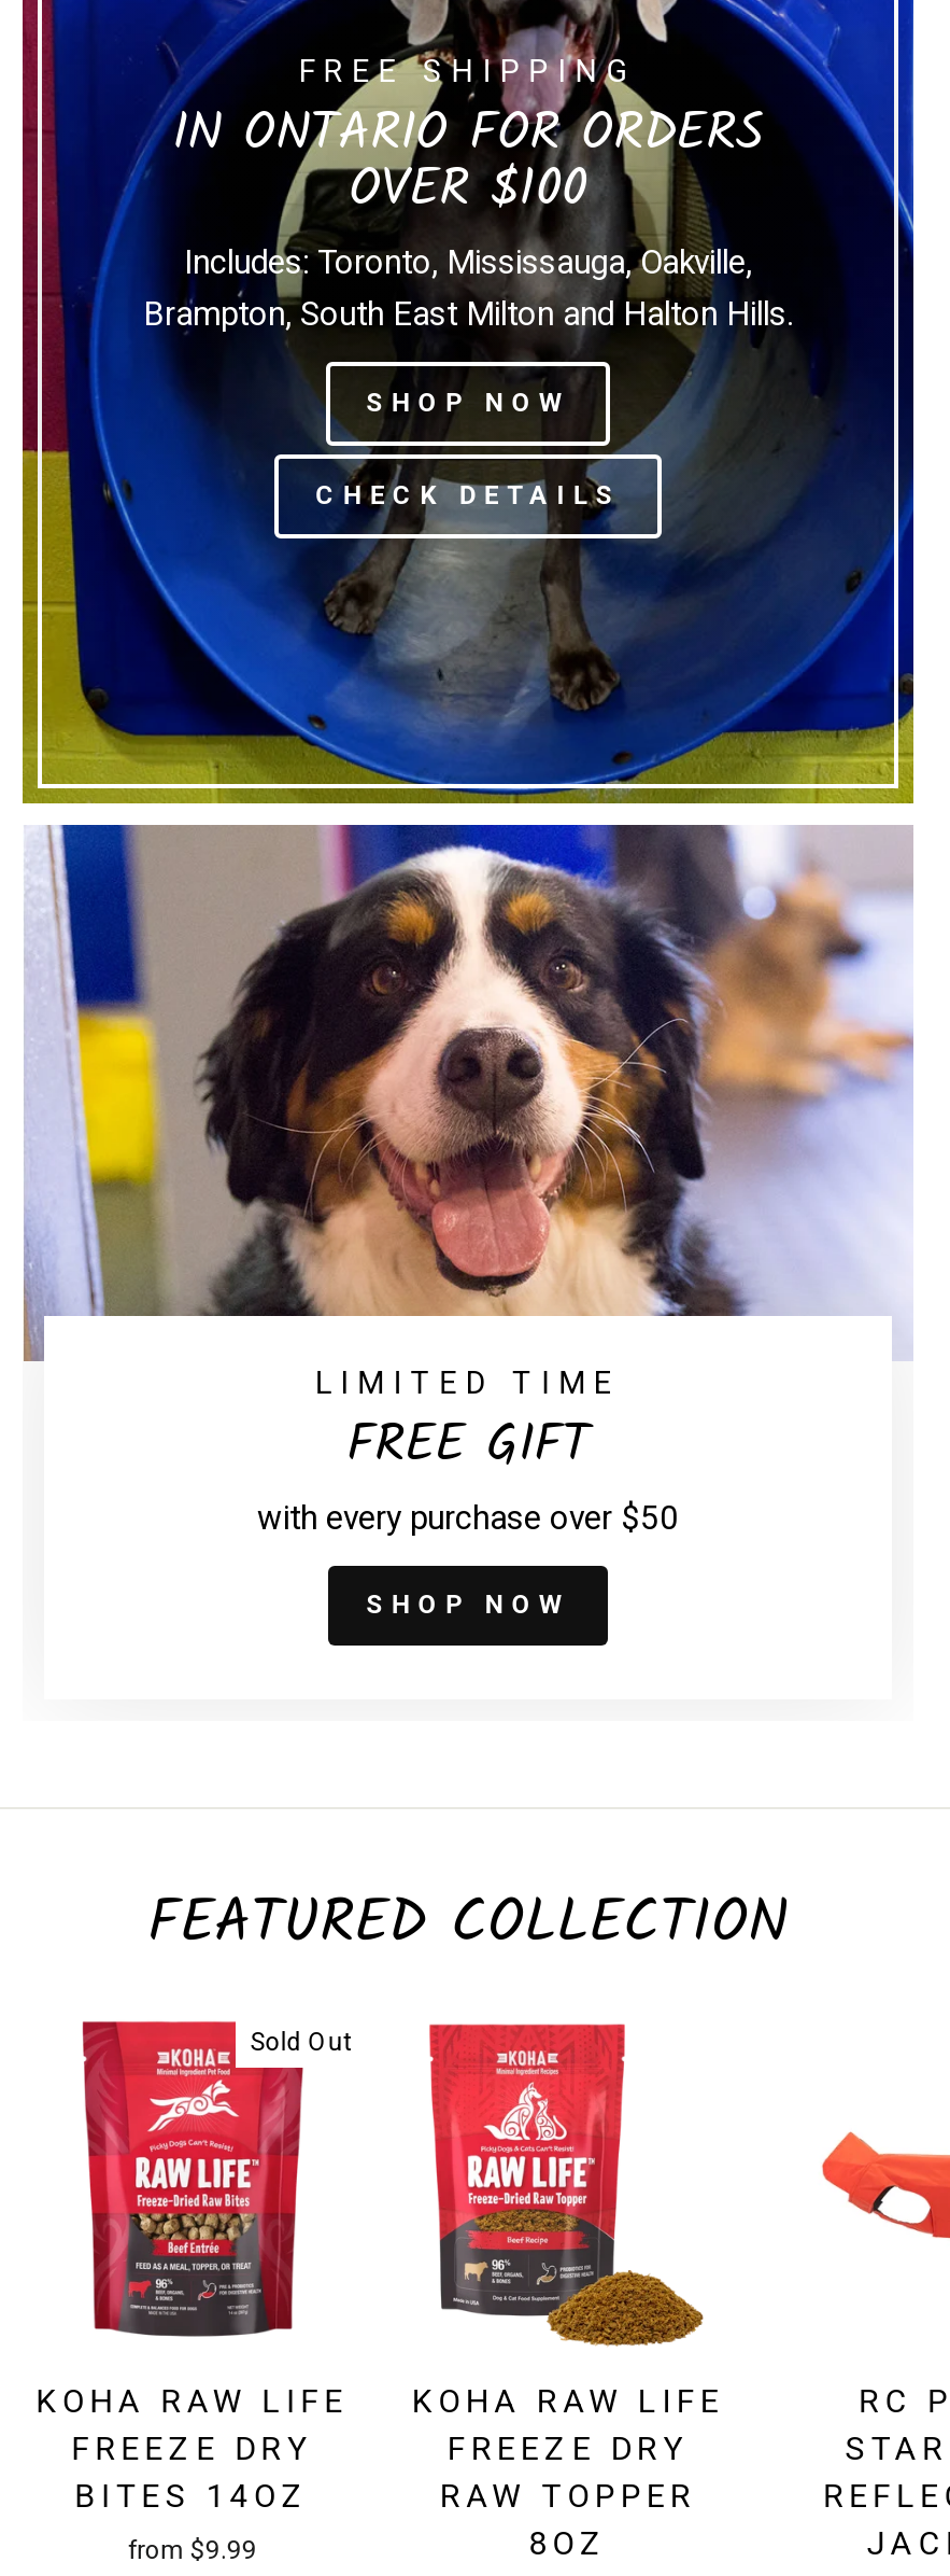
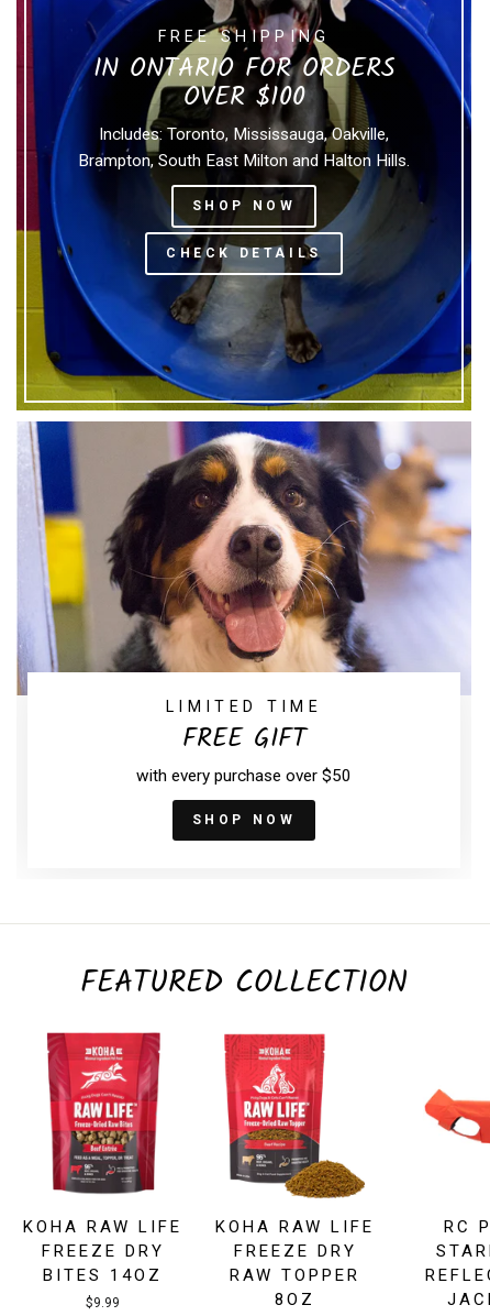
- Sold Out

- from $9.99
+ $9.99
